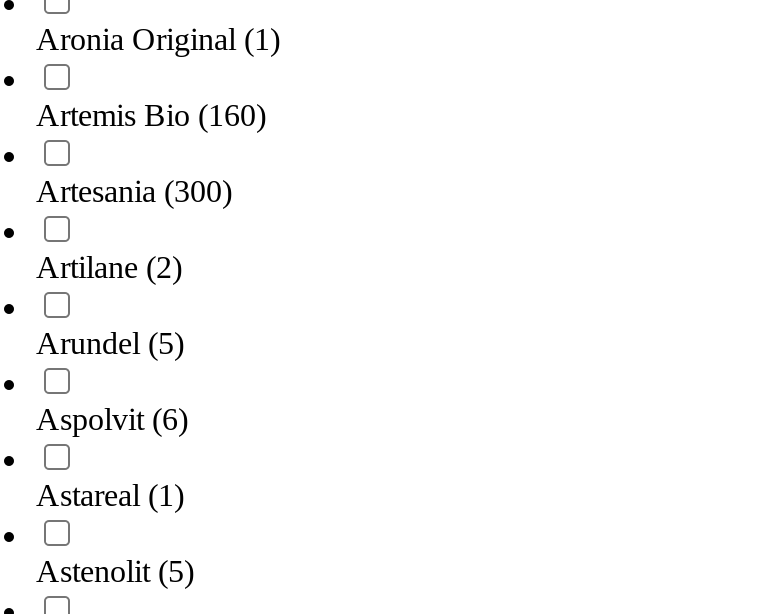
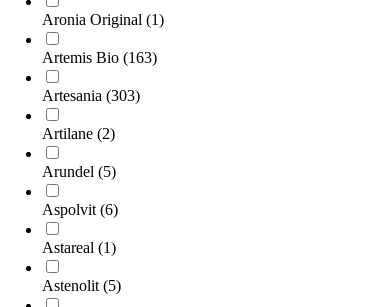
- Artemis Bio (160)
+ Artemis Bio (163)

- Artesania (300)
+ Artesania (303)
